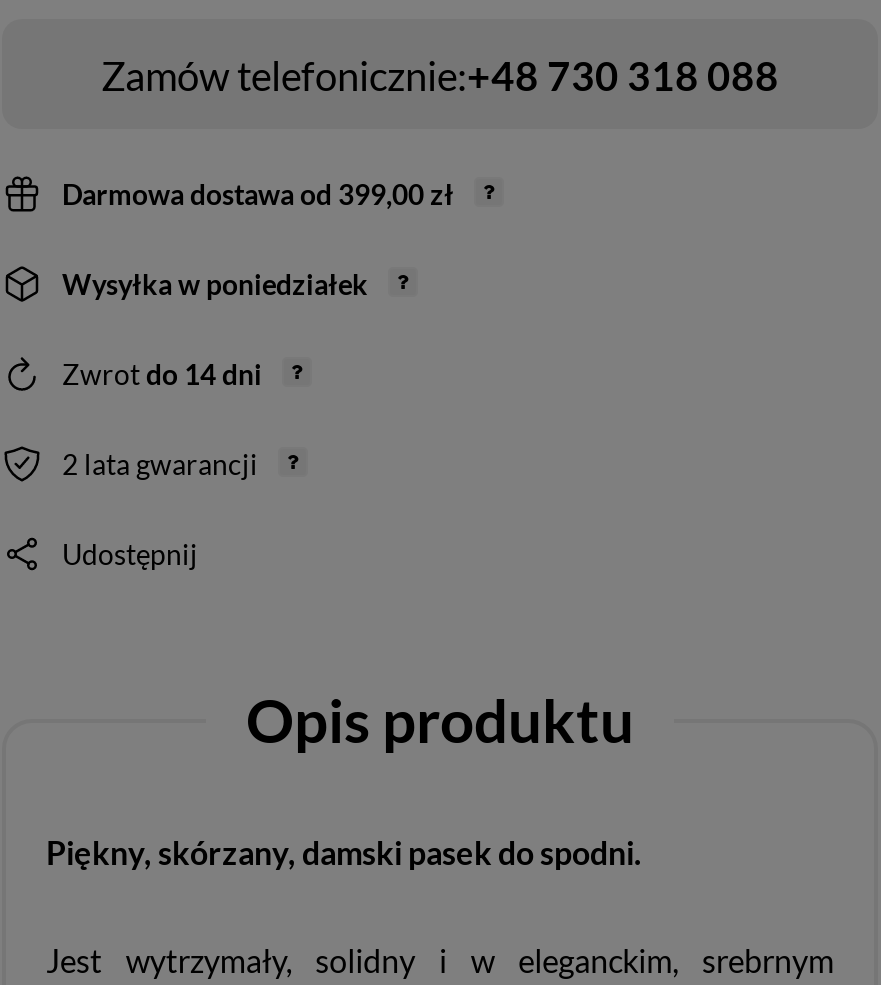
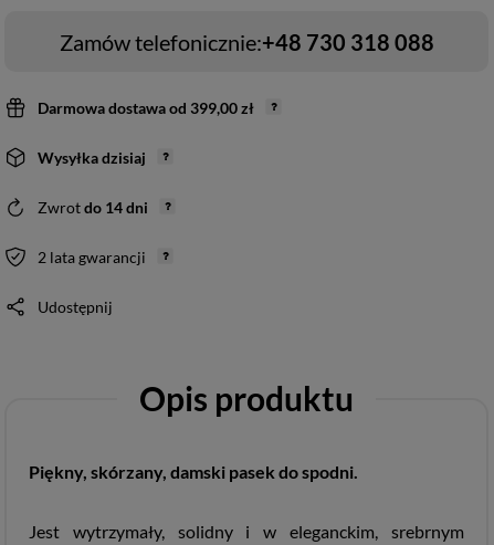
- Wysyłka w poniedziałek
+ Wysyłka dzisiaj
